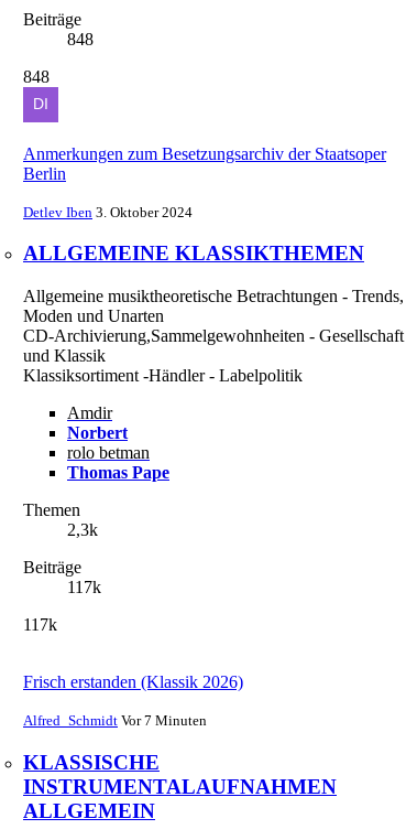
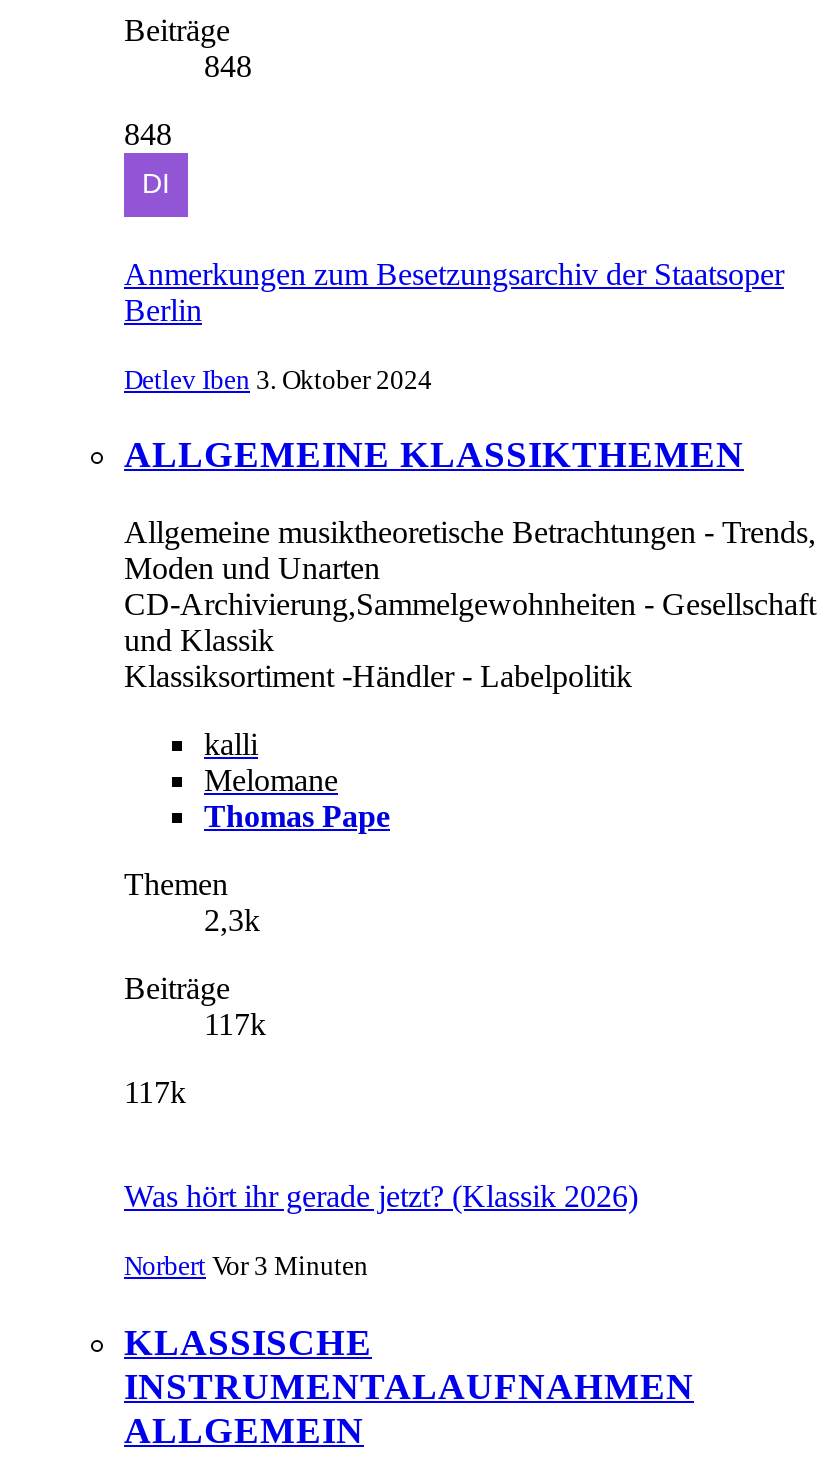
- Amdir
- Norbert
- rolo betman
+ kalli
+ Melomane

- Frisch erstanden (Klassik 2026)
+ Was hört ihr gerade jetzt? (Klassik 2026)

- Alfred_Schmidt Vor 7 Minuten
+ Norbert Vor 3 Minuten
